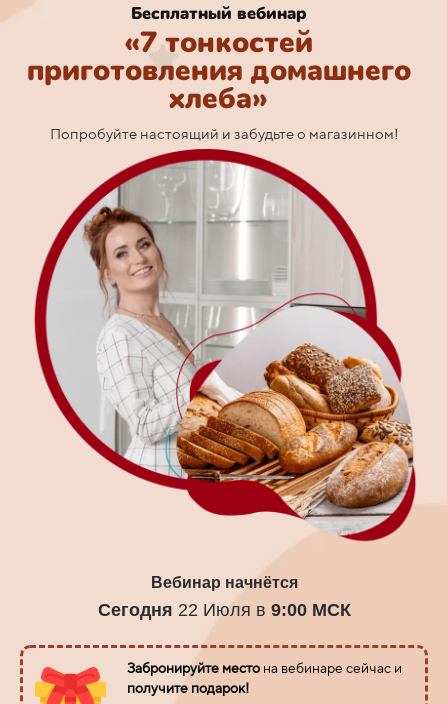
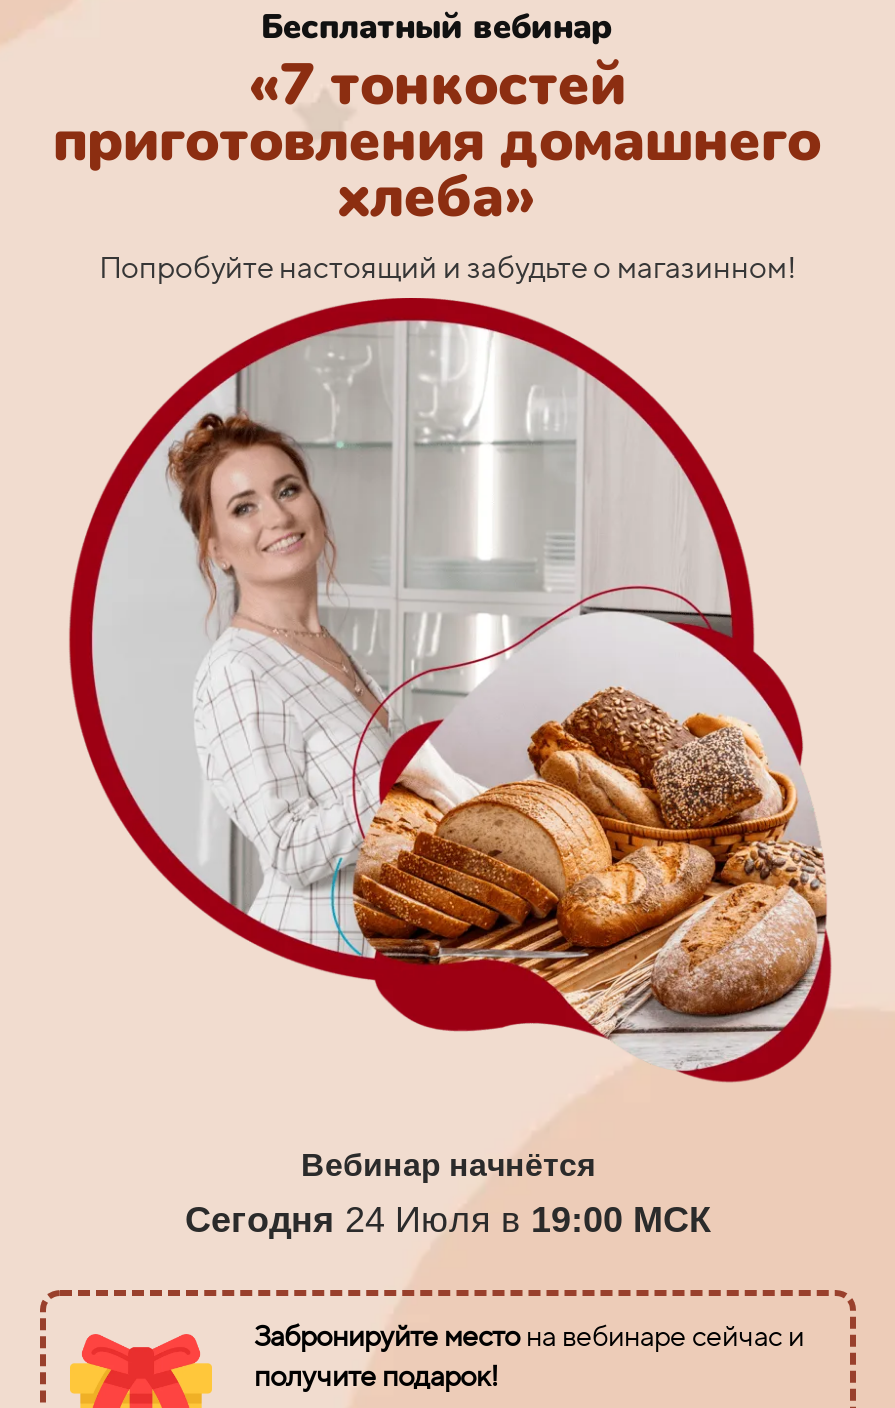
- Сегодня 22 Июля в 9:00 МСК
+ Сегодня 24 Июля в 19:00 МСК
